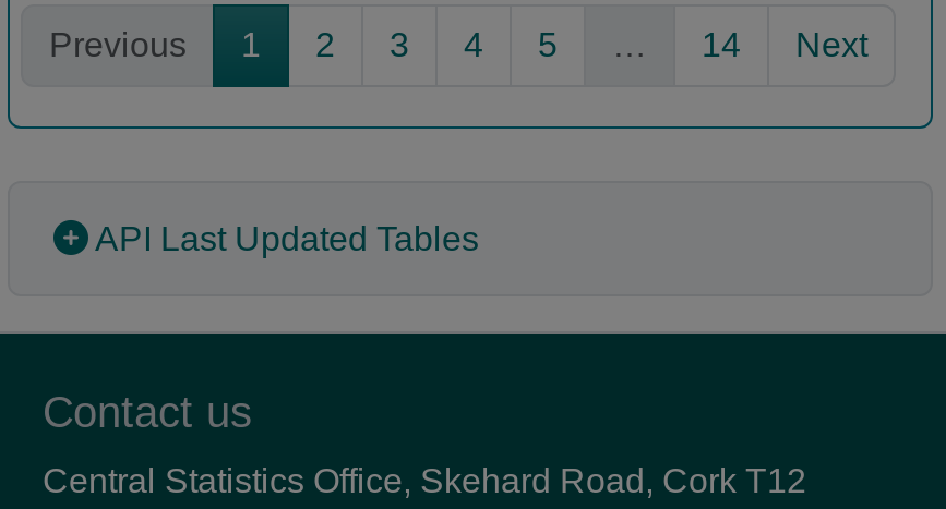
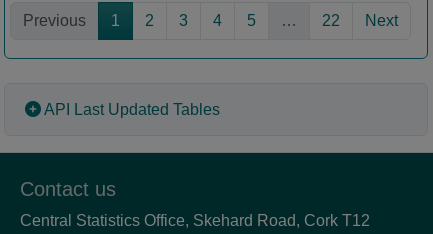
- 14
+ 22
